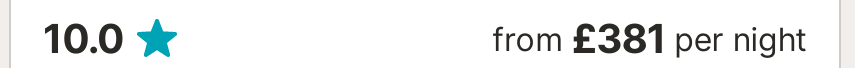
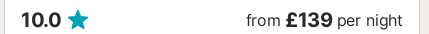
- from £381 per night
+ from £139 per night
